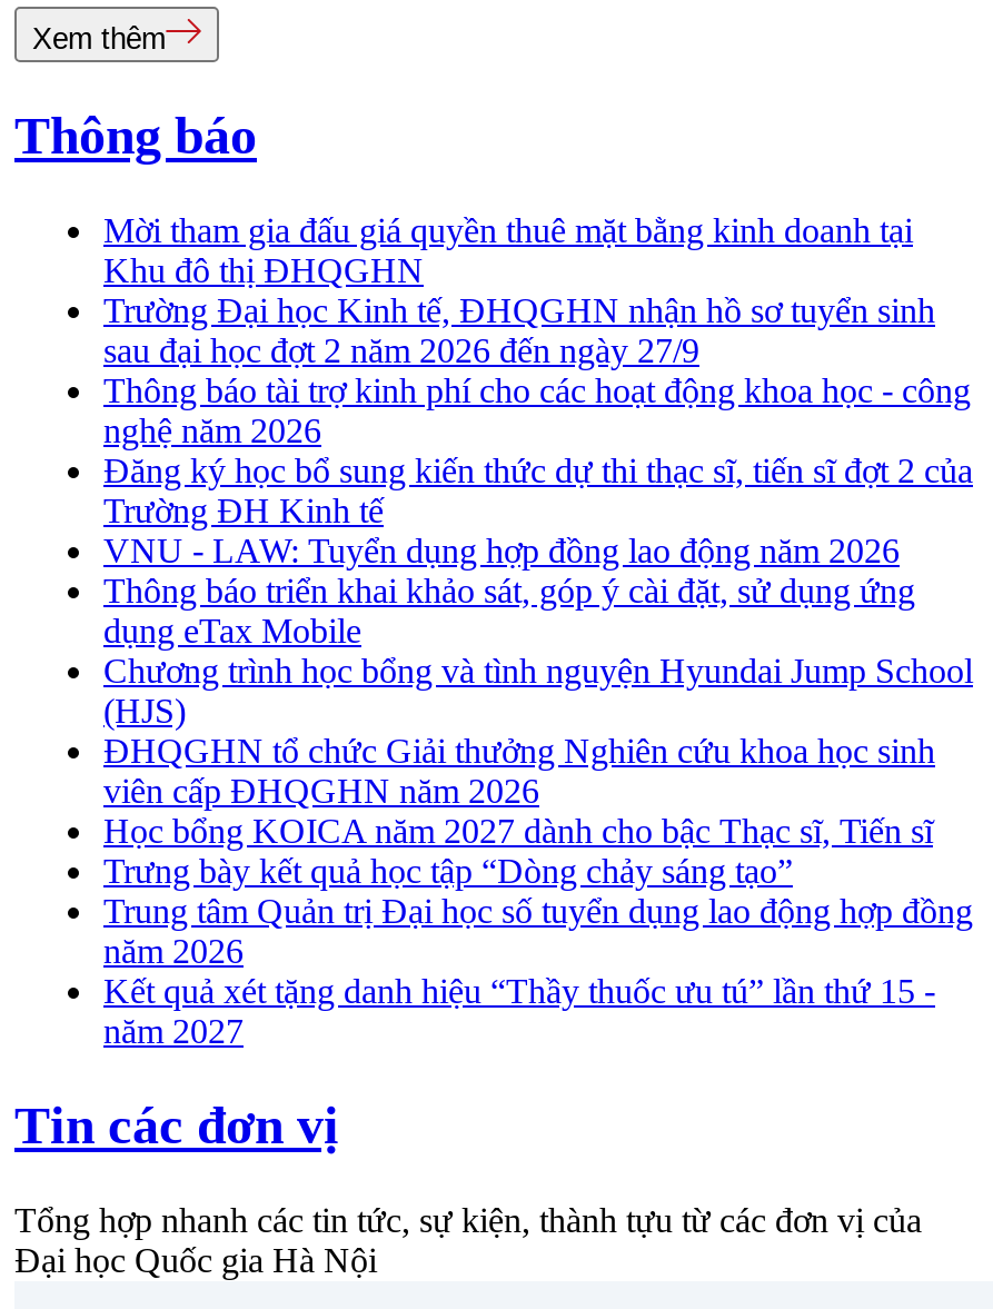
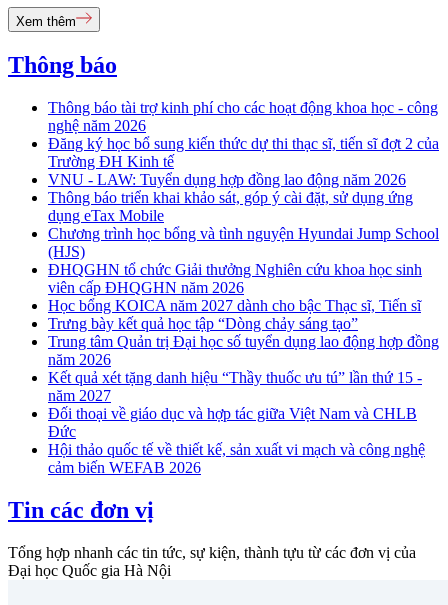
- Mời tham gia đấu giá quyền thuê mặt bằng kinh doanh tại
- Khu đô thị ĐHQGHN
- Trường Đại học Kinh tế, ĐHQGHN nhận hồ sơ tuyển sinh
- sau đại học đợt 2 năm 2026 đến ngày 27/9

moved up: Thông báo tài trợ kinh phí cho các hoạt động khoa học - công | nghệ năm 2026 | Đăng ký học bổ sung kiến thức dự thi thạc sĩ, tiến sĩ đợt 2 của | ... | Kết quả xét tặng danh hiệu “Thầy thuốc ưu tú” lần thứ 15 - | năm 2027

+ Đối thoại về giáo dục và hợp tác giữa Việt Nam và CHLB
+ Đức
+ Hội thảo quốc tế về thiết kế, sản xuất vi mạch và công nghệ
+ cảm biến WEFAB 2026
